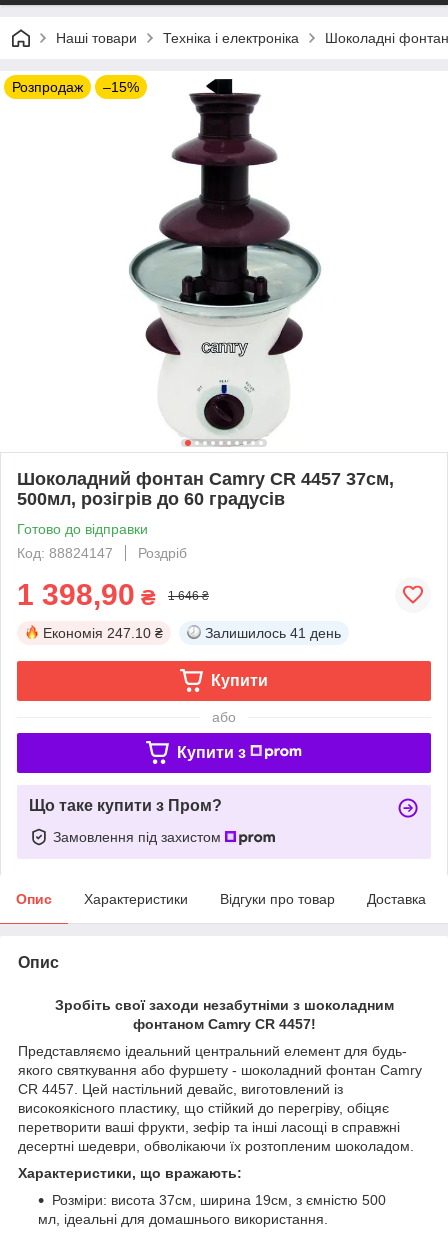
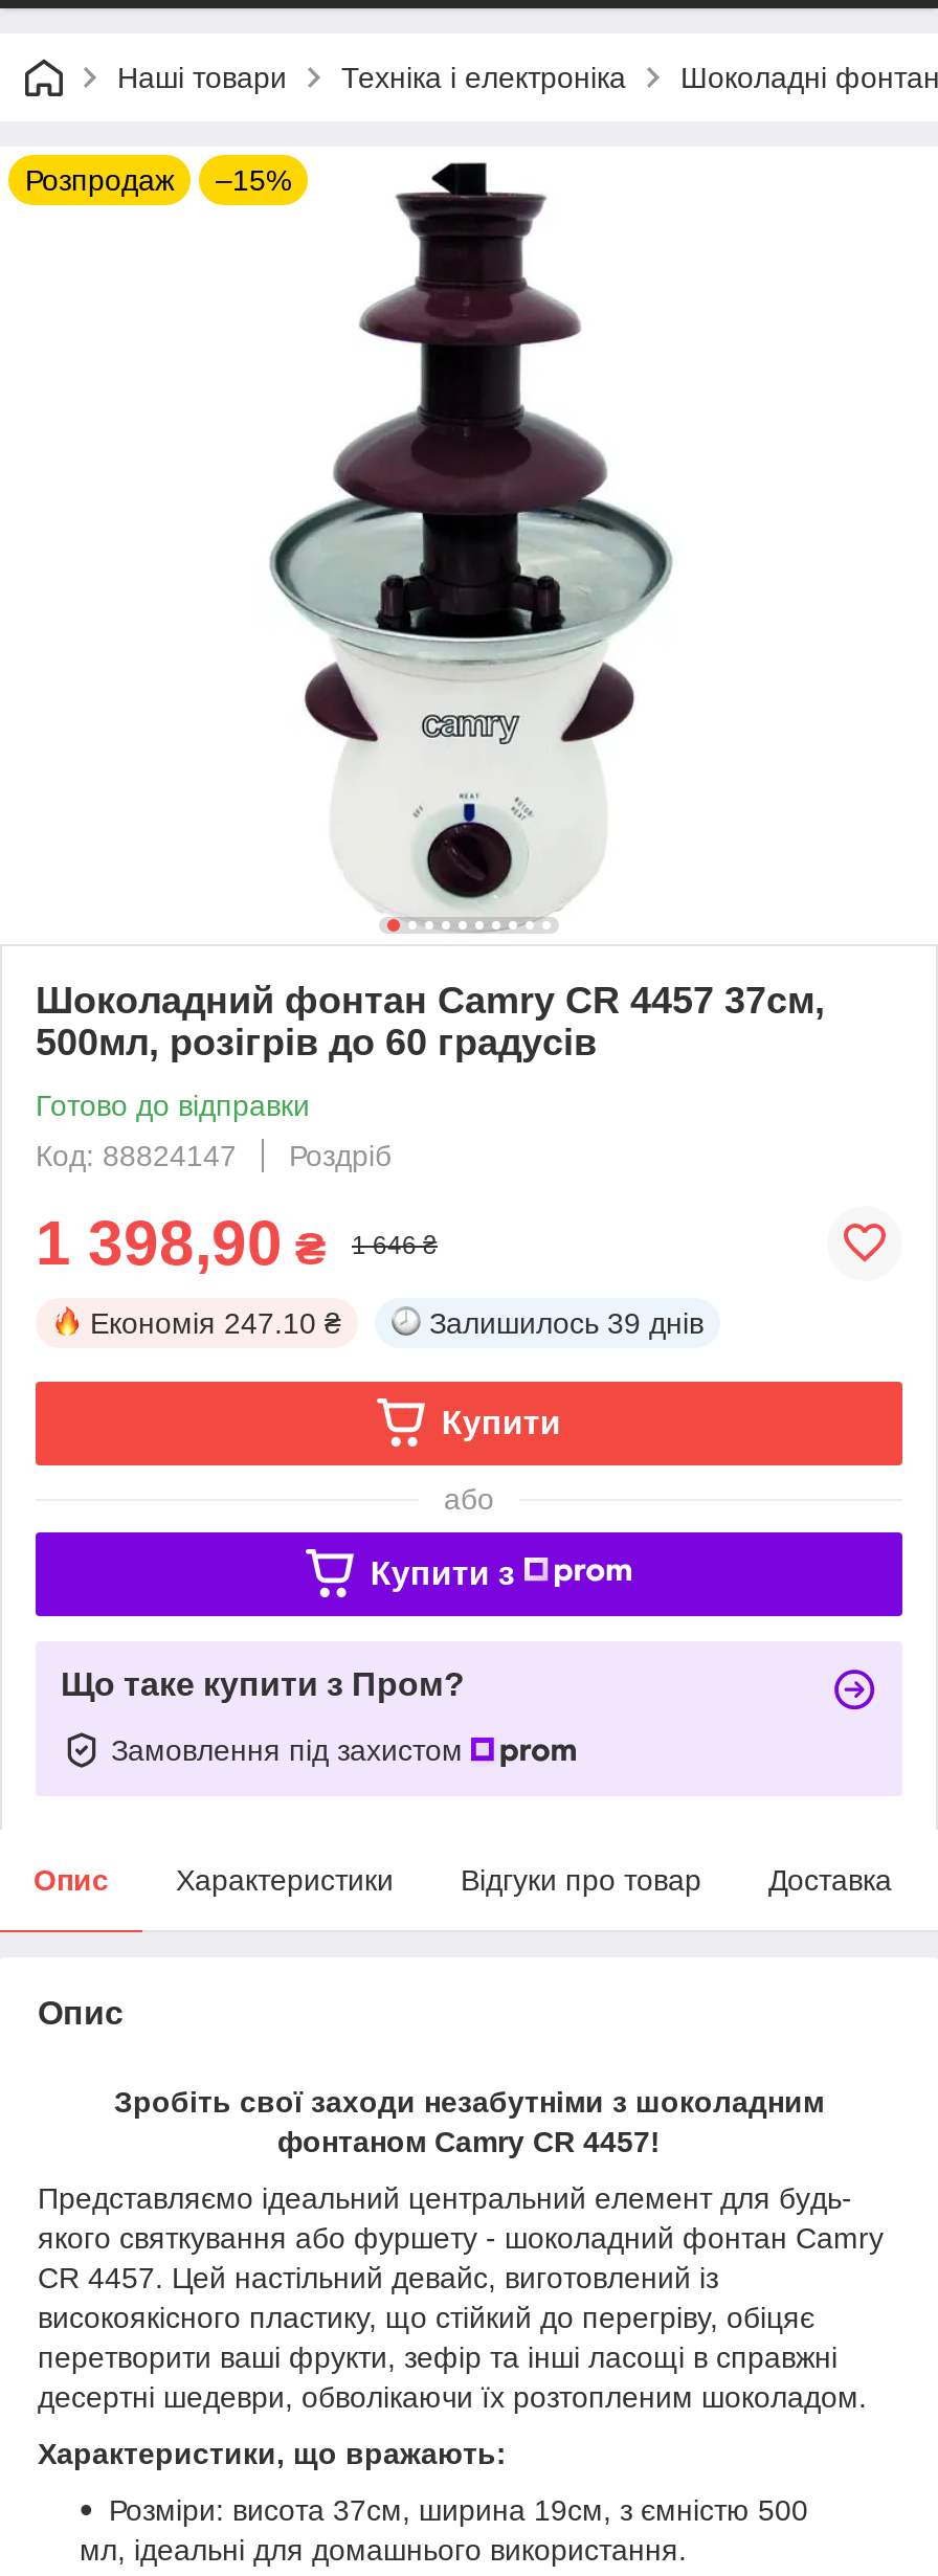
- Залишилось 41 день
+ Залишилось 39 днів
